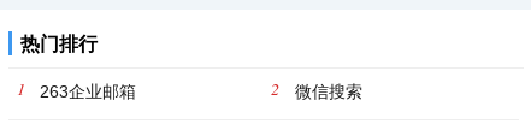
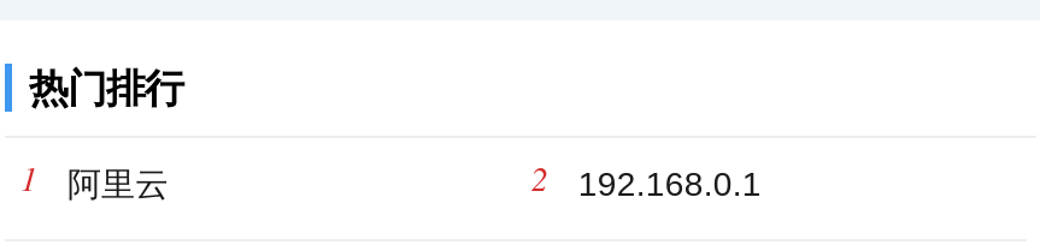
- 263企业邮箱
+ 阿里云

- 微信搜索
+ 192.168.0.1
